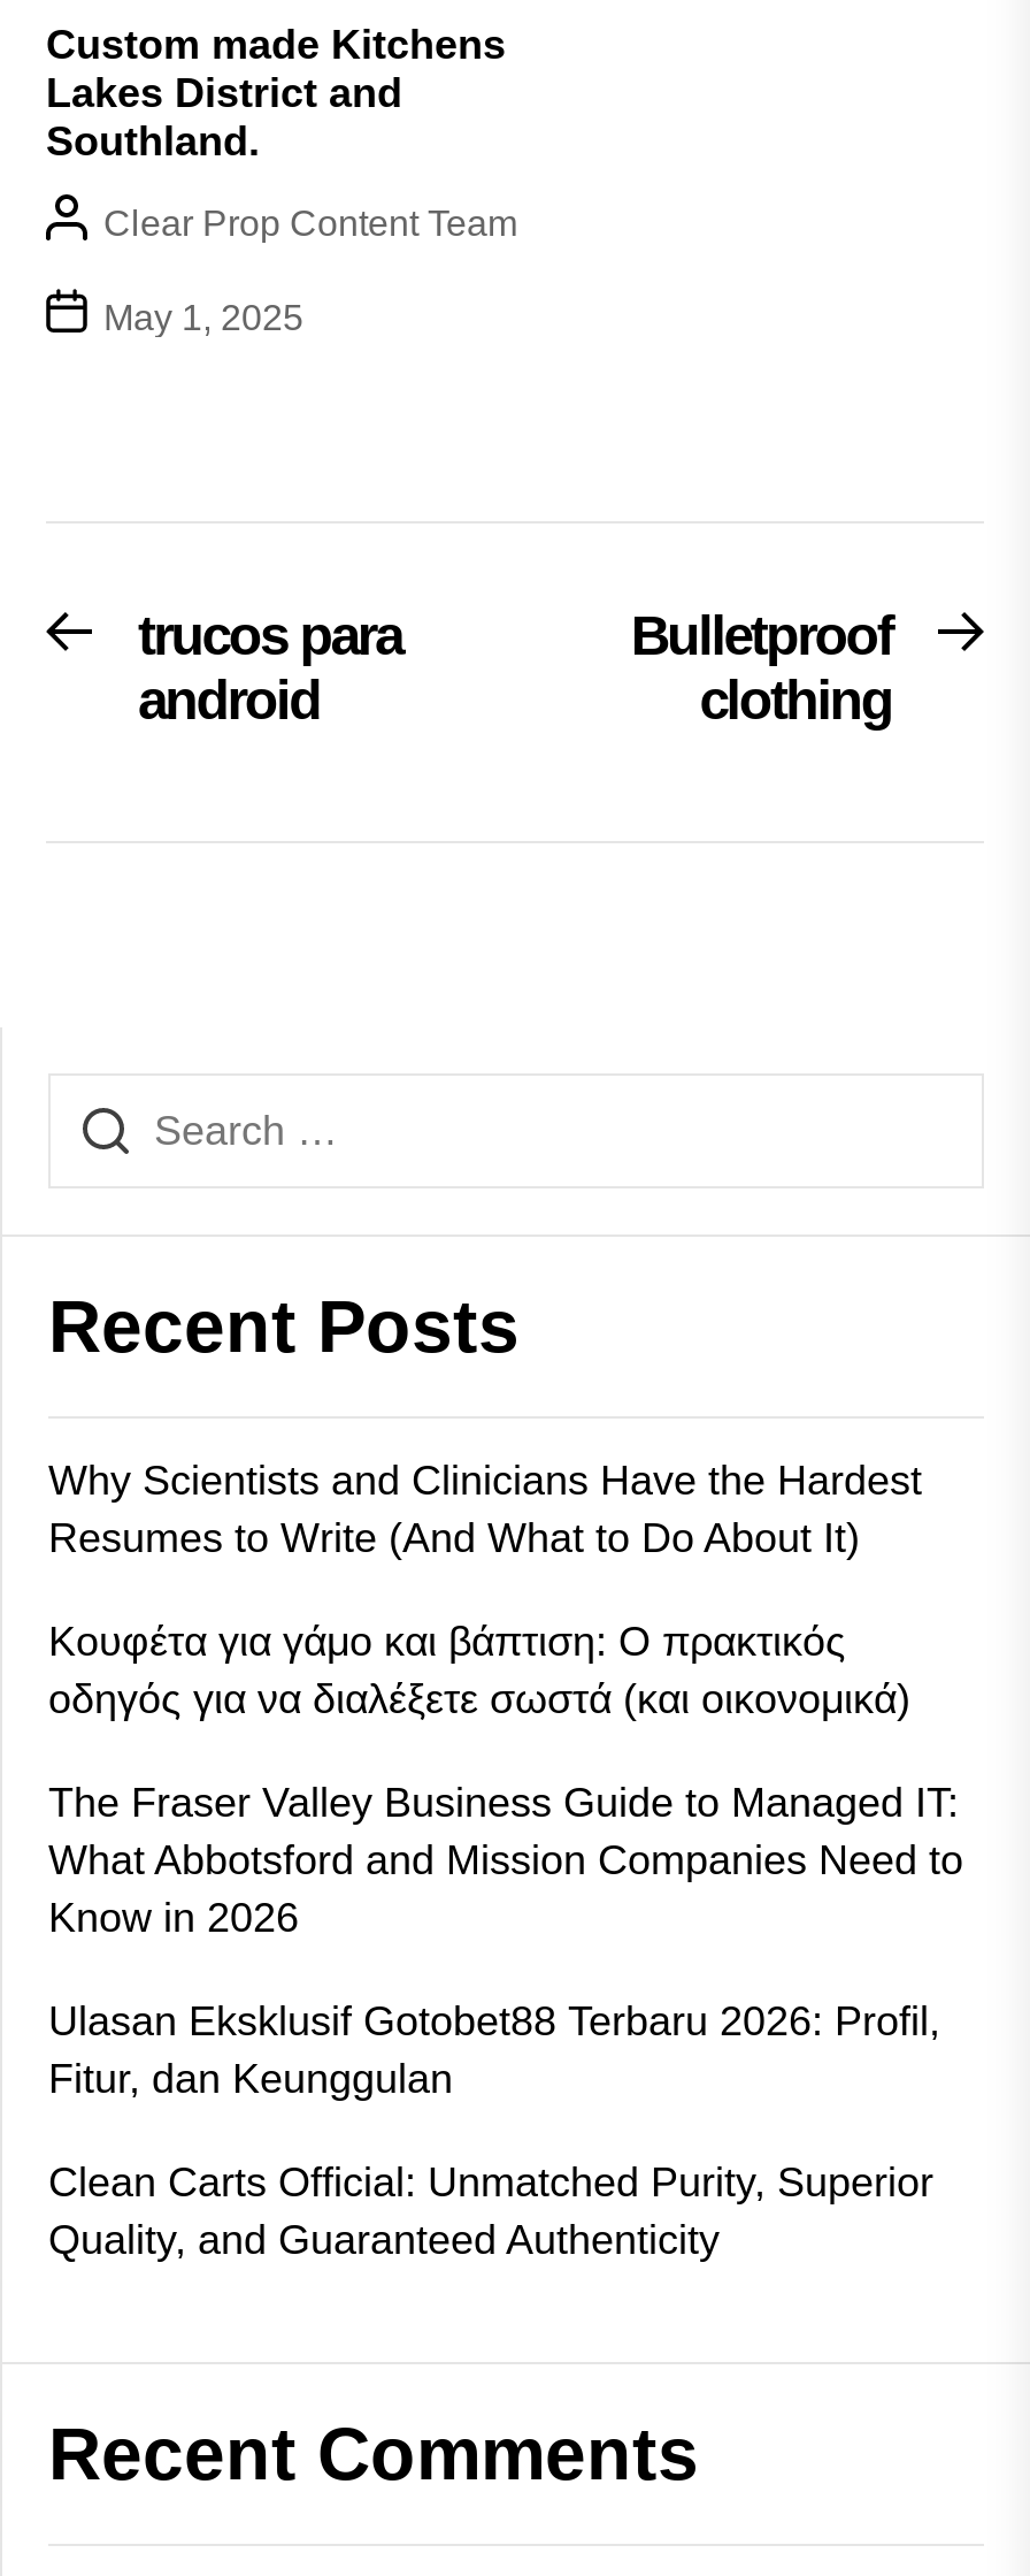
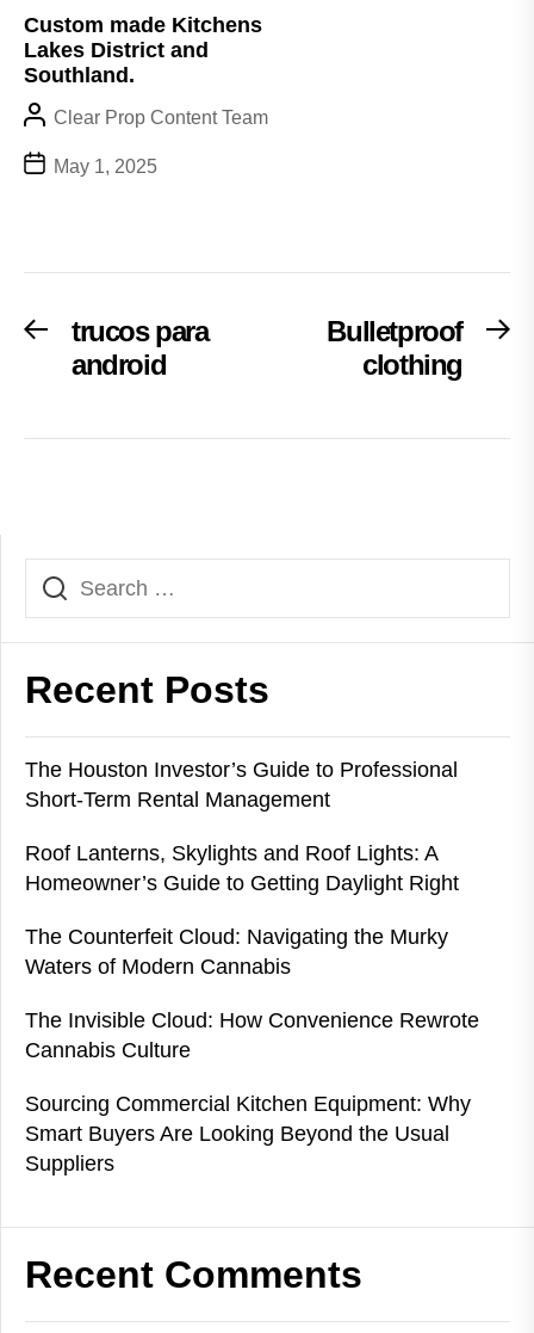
- Why Scientists and Clinicians Have the Hardest
- Resumes to Write (And What to Do About It)
+ The Houston Investor’s Guide to Professional
+ Short-Term Rental Management

- Κουφέτα για γάμο και βάπτιση: Ο πρακτικός
- οδηγός για να διαλέξετε σωστά (και οικονομικά)
+ Roof Lanterns, Skylights and Roof Lights: A
+ Homeowner’s Guide to Getting Daylight Right

- The Fraser Valley Business Guide to Managed IT:
- What Abbotsford and Mission Companies Need to
- Know in 2026
+ The Counterfeit Cloud: Navigating the Murky
+ Waters of Modern Cannabis

- Ulasan Eksklusif Gotobet88 Terbaru 2026: Profil,
- Fitur, dan Keunggulan
+ The Invisible Cloud: How Convenience Rewrote
+ Cannabis Culture

- Clean Carts Official: Unmatched Purity, Superior
- Quality, and Guaranteed Authenticity
+ Sourcing Commercial Kitchen Equipment: Why
+ Smart Buyers Are Looking Beyond the Usual
+ Suppliers
